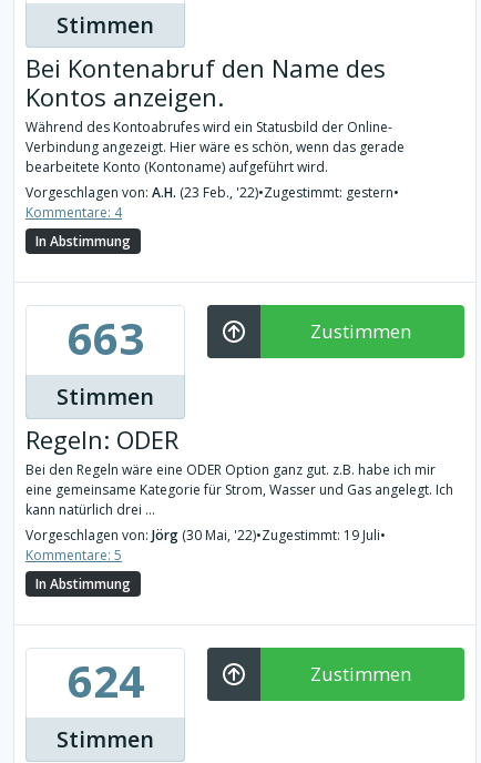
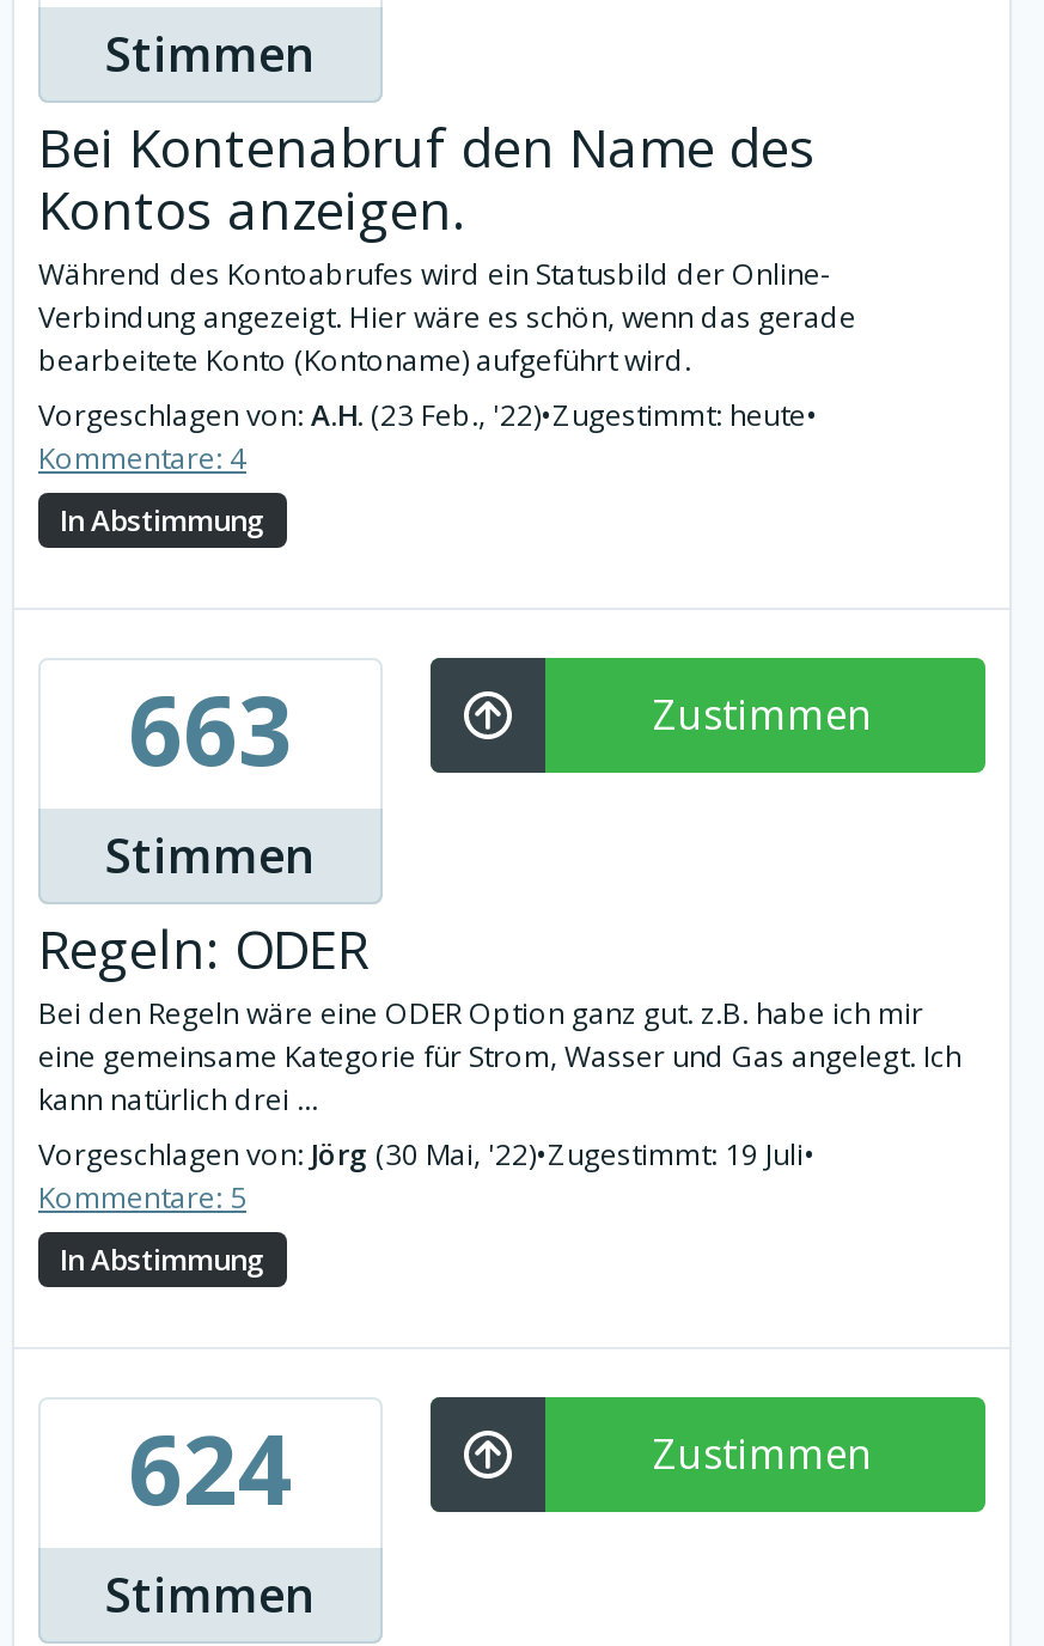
- Vorgeschlagen von: A.H. (23 Feb., '22)•Zugestimmt: gestern•
+ Vorgeschlagen von: A.H. (23 Feb., '22)•Zugestimmt: heute•
